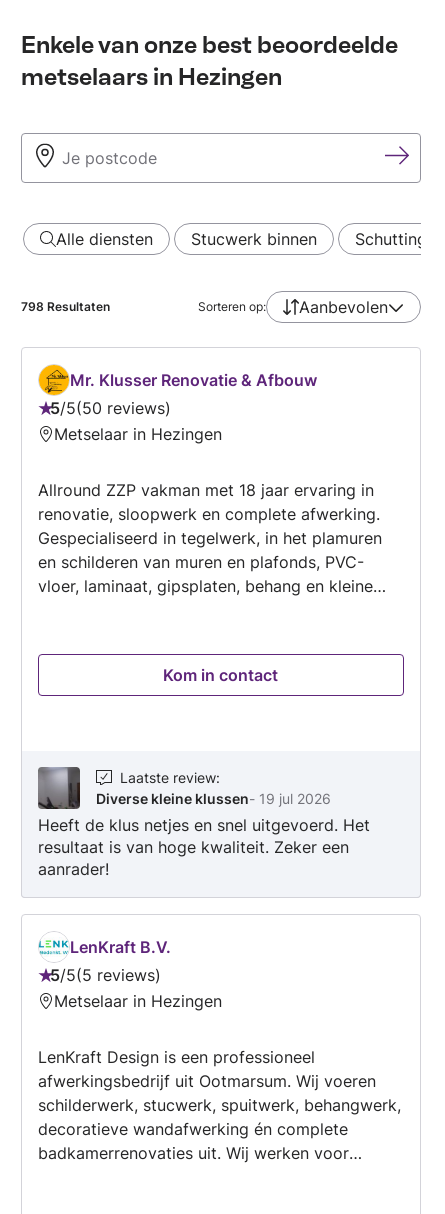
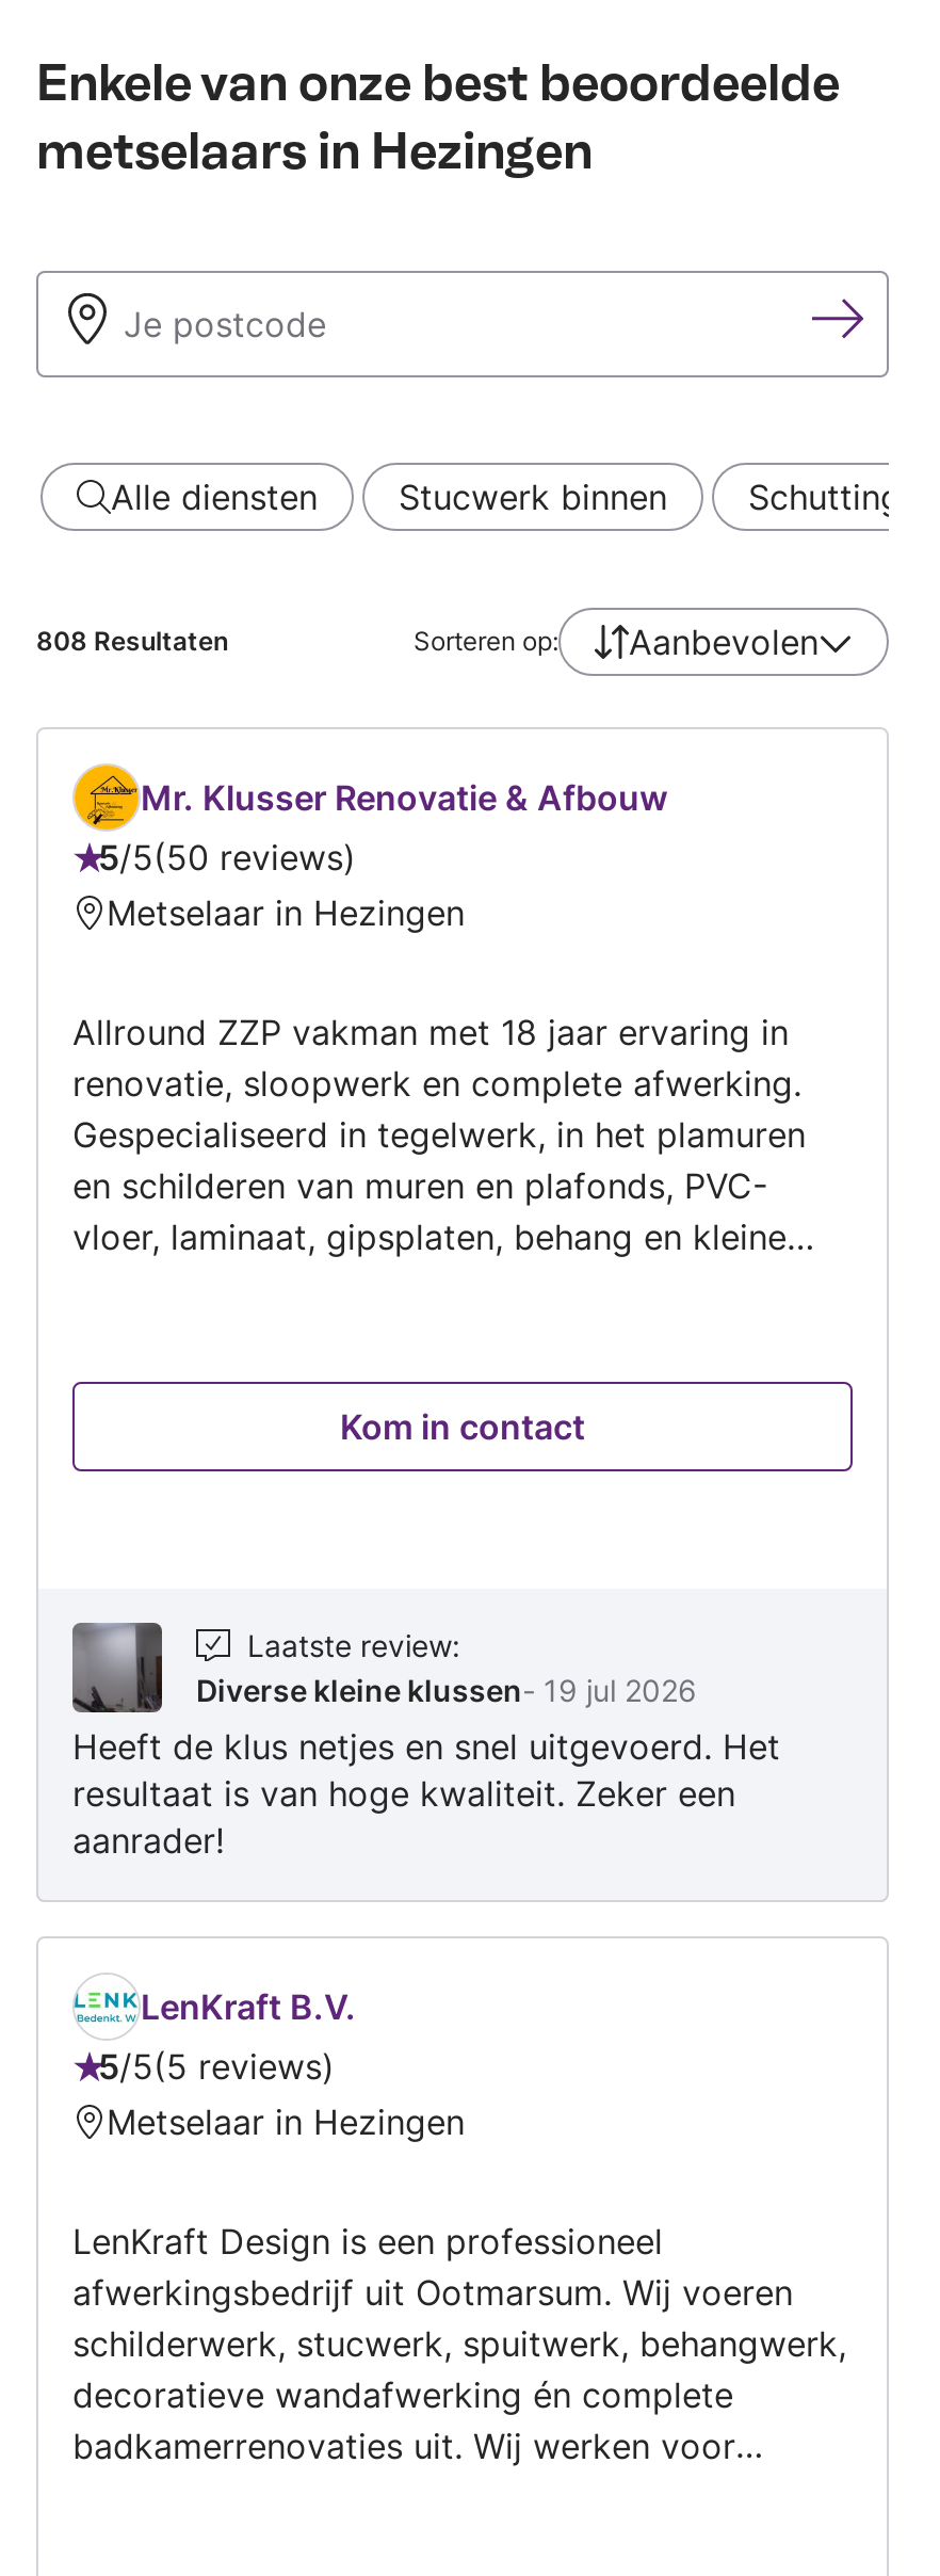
- 798 Resultaten
+ 808 Resultaten
